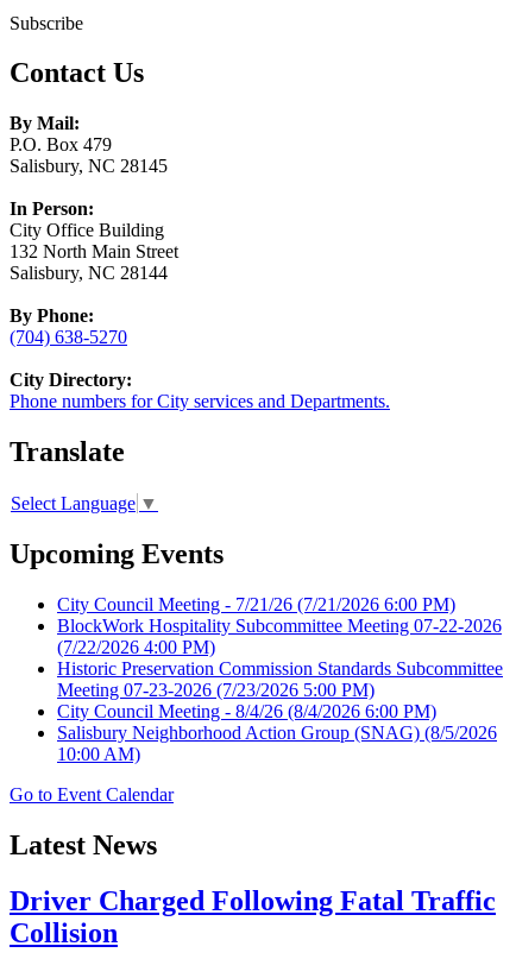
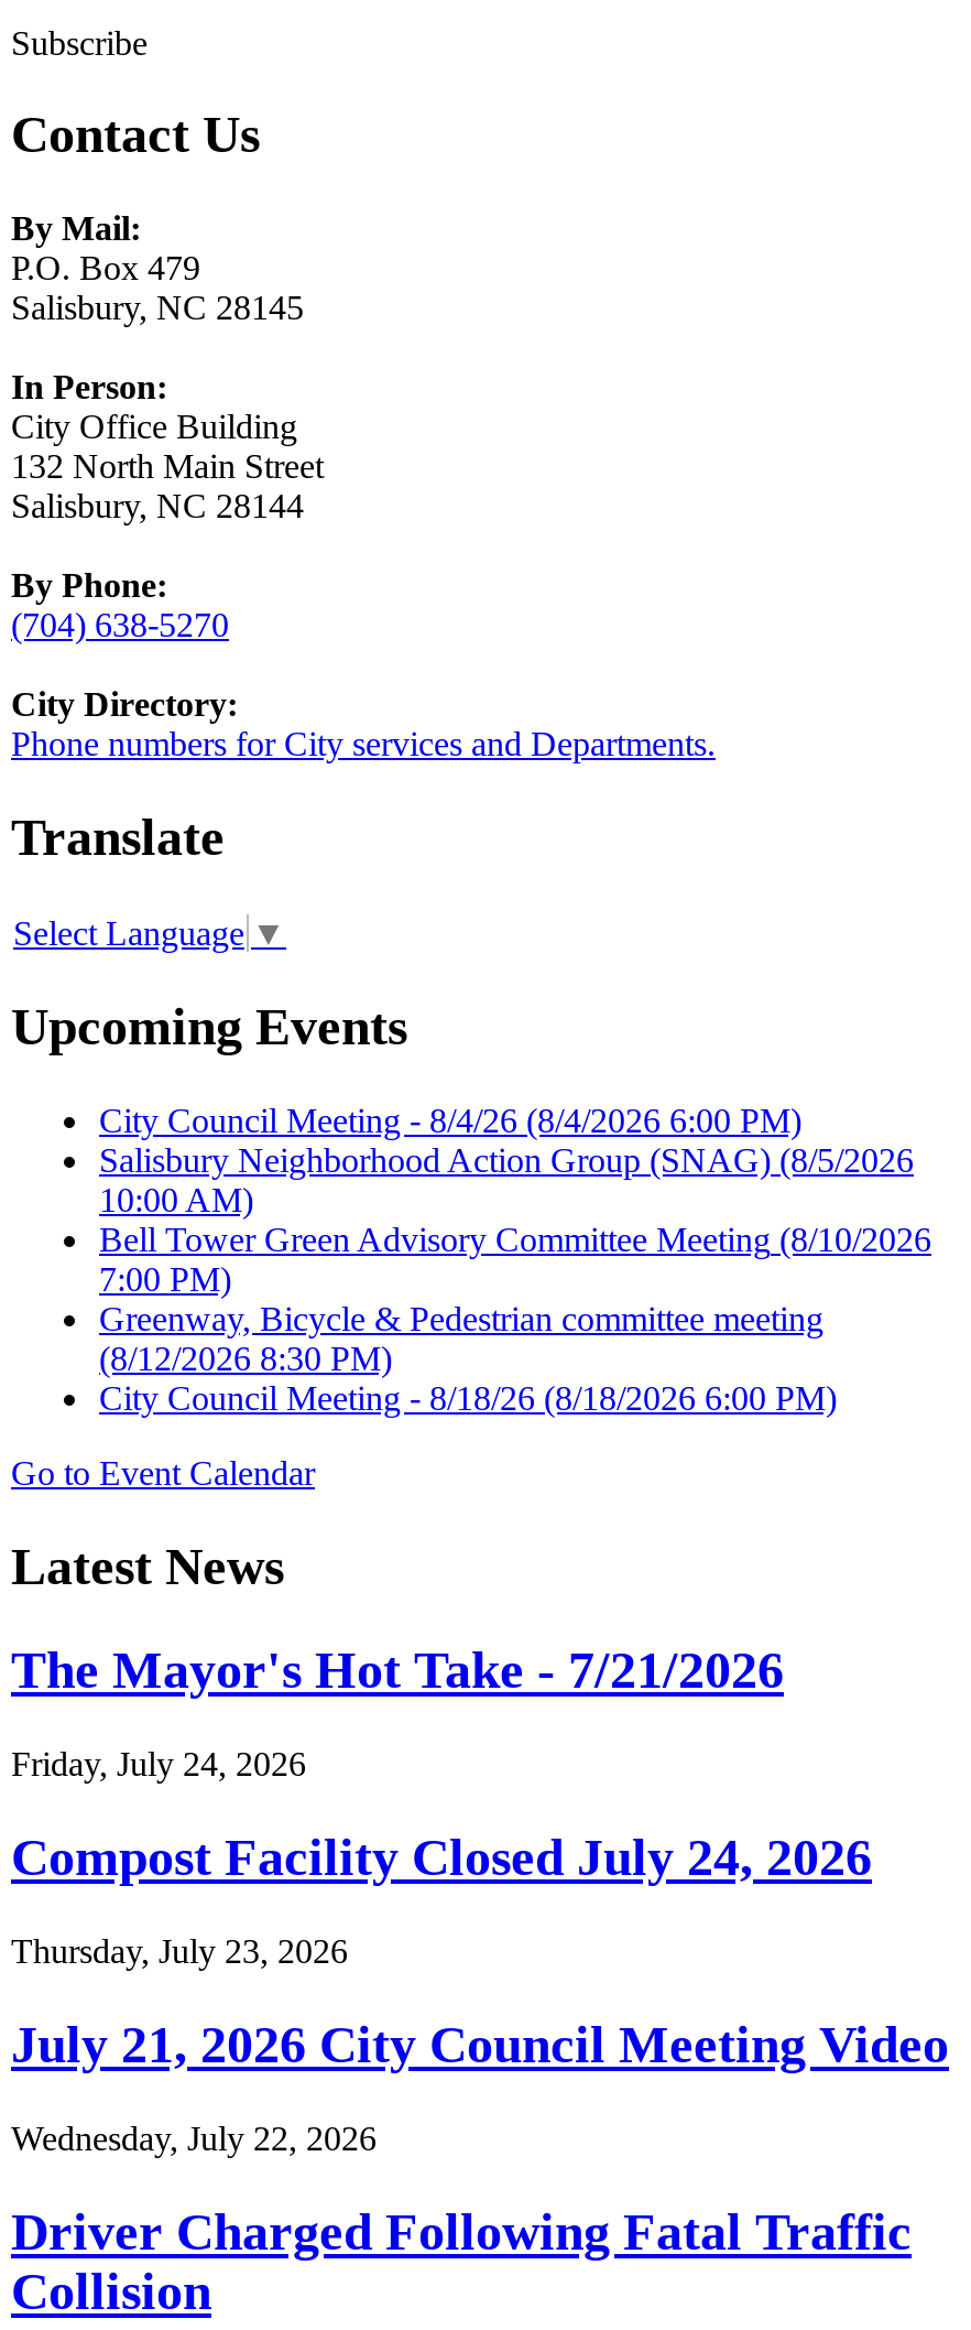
- City Council Meeting - 7/21/26 (7/21/2026 6:00 PM)
- BlockWork Hospitality Subcommittee Meeting 07-22-2026
- (7/22/2026 4:00 PM)
- Historic Preservation Commission Standards Subcommittee
- Meeting 07-23-2026 (7/23/2026 5:00 PM)

moved up: City Council Meeting - 8/4/26 (8/4/2026 6:00 PM) | Salisbury Neighborhood Action Group (SNAG) (8/5/2026 | 10:00 AM)

+ Bell Tower Green Advisory Committee Meeting (8/10/2026
+ 7:00 PM)
+ Greenway, Bicycle & Pedestrian committee meeting
+ (8/12/2026 8:30 PM)
+ City Council Meeting - 8/18/26 (8/18/2026 6:00 PM)

+ The Mayor's Hot Take - 7/21/2026
+ Friday, July 24, 2026
+ Compost Facility Closed July 24, 2026
+ Thursday, July 23, 2026
+ July 21, 2026 City Council Meeting Video
+ Wednesday, July 22, 2026
